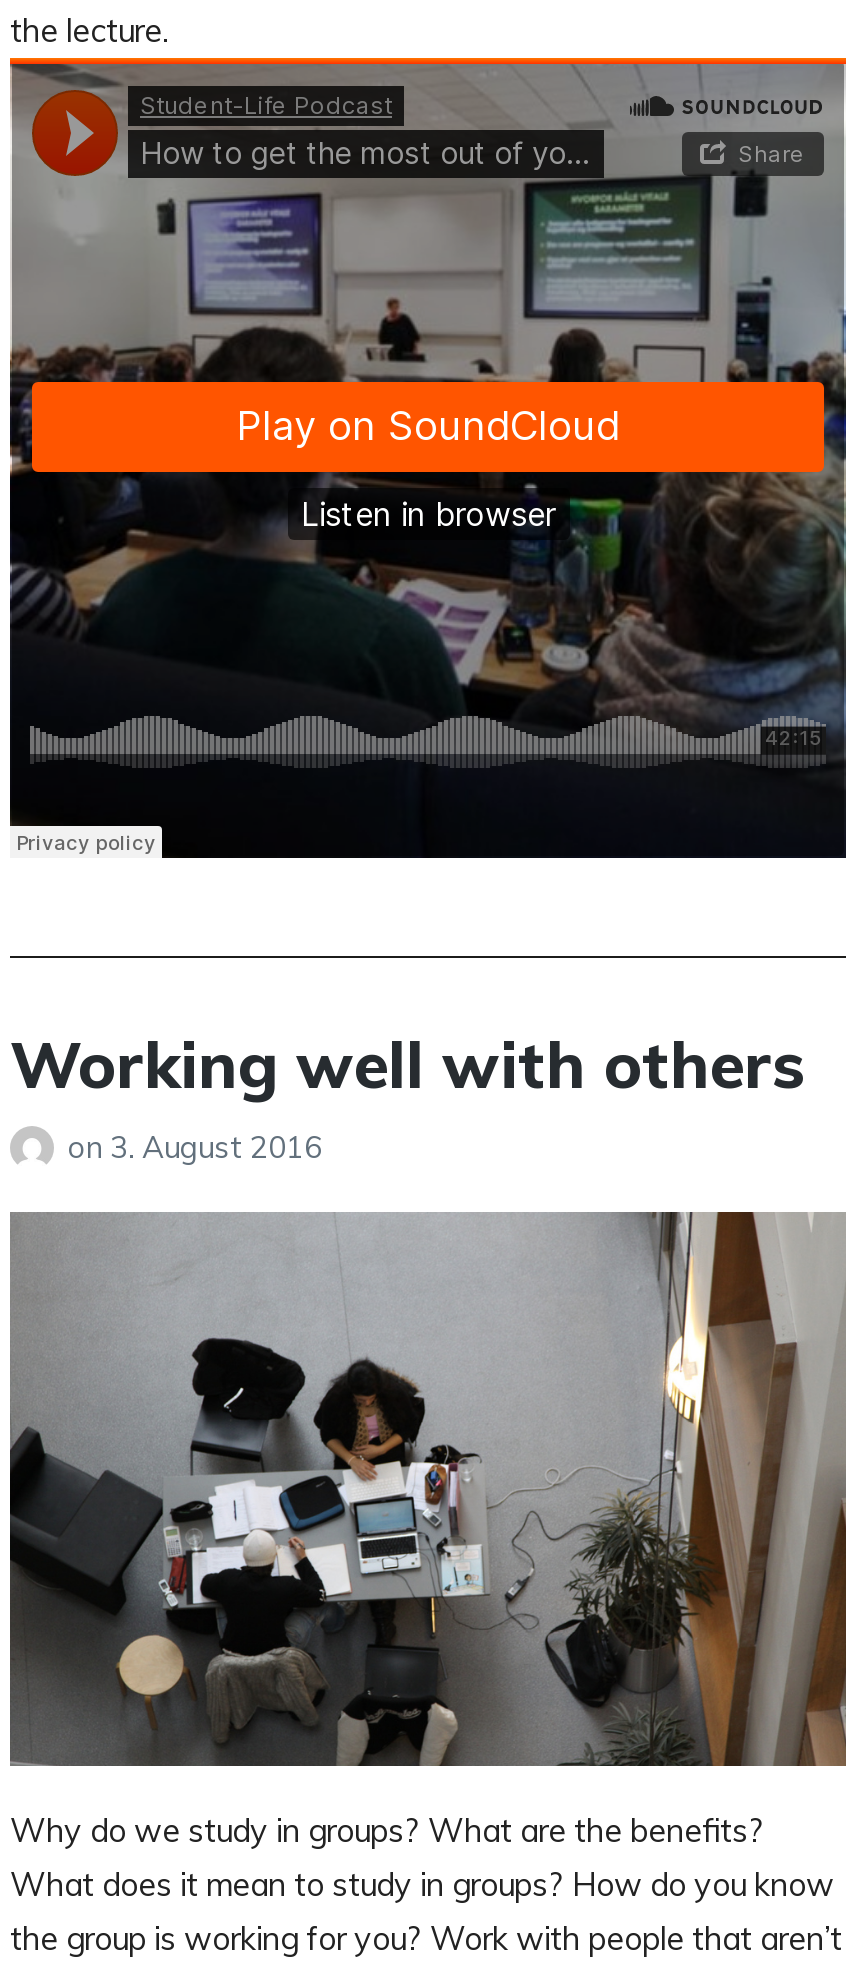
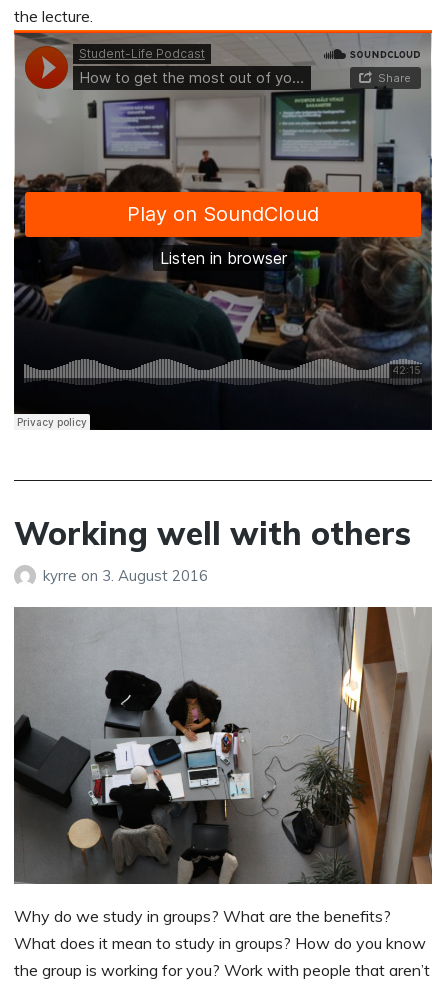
- on 3. August 2016
+ kyrre on 3. August 2016
